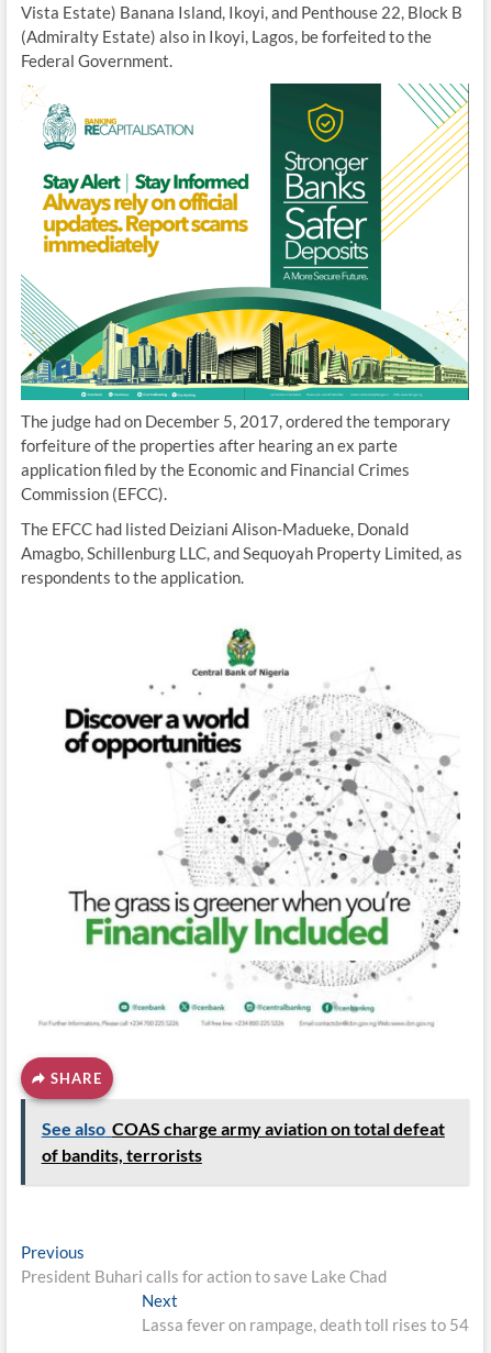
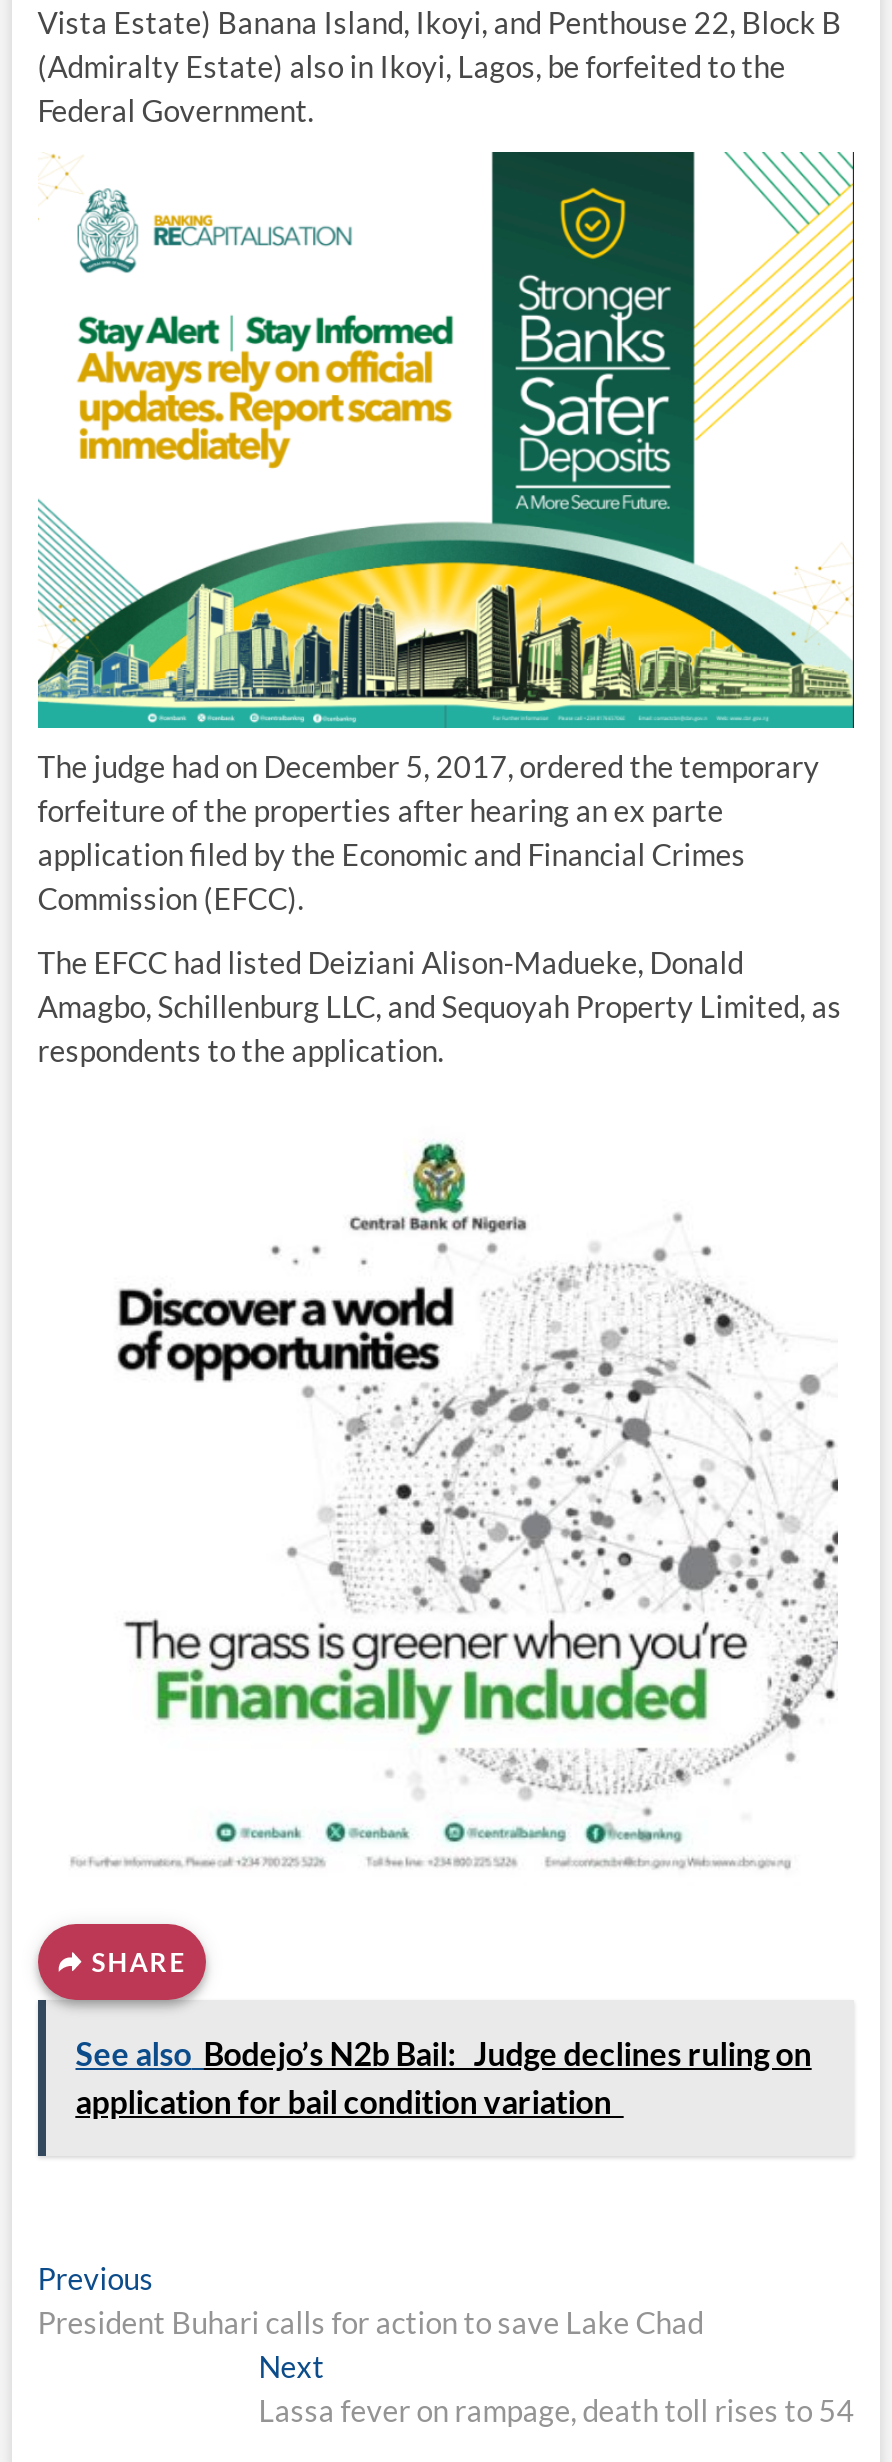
- See also COAS charge army aviation on total defeat
- of bandits, terrorists
+ See also Bodejo’s N2b Bail: Judge declines ruling on
+ application for bail condition variation
